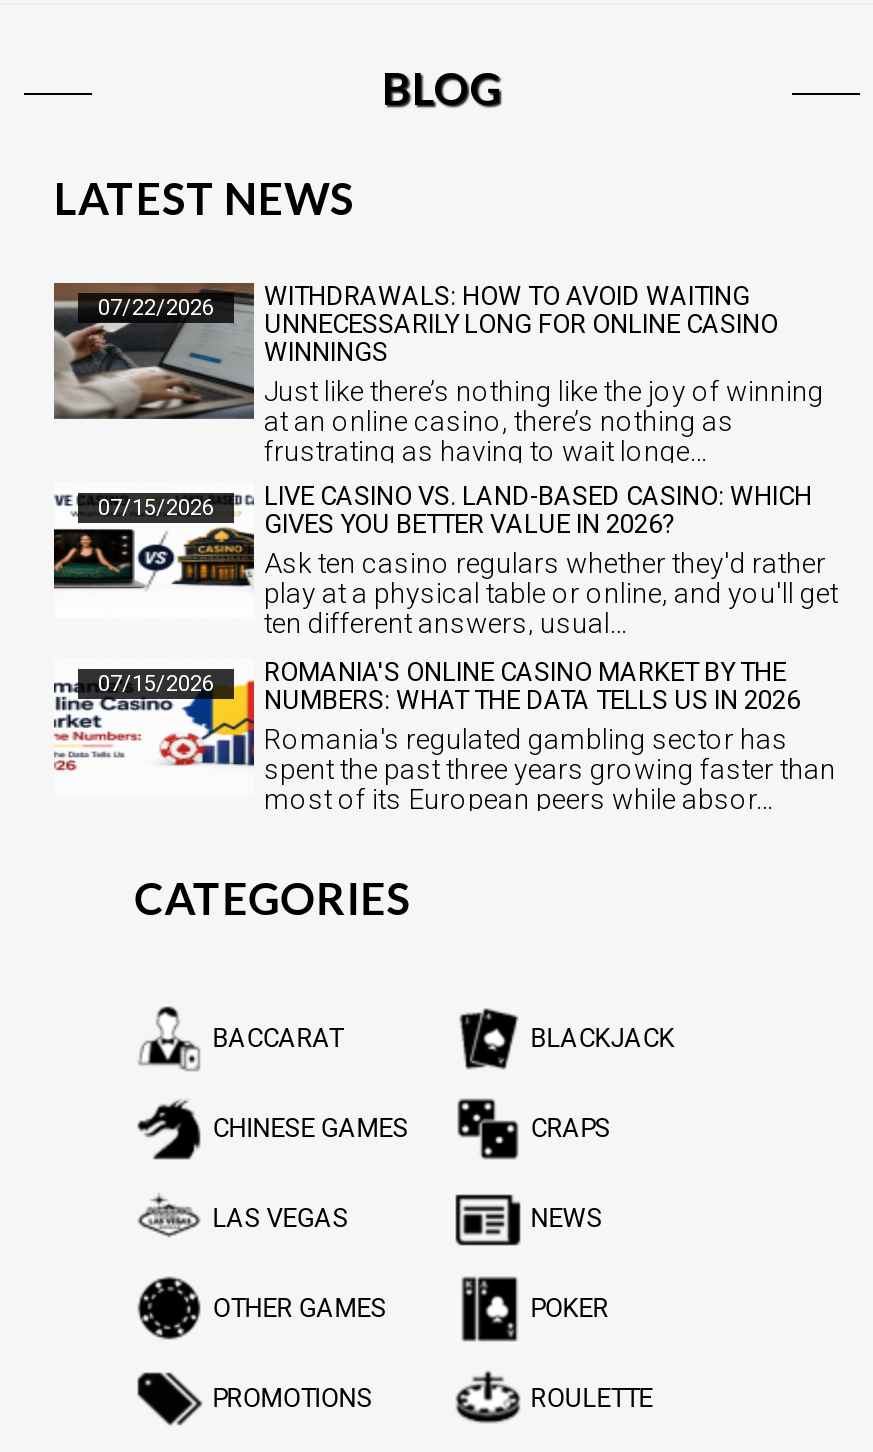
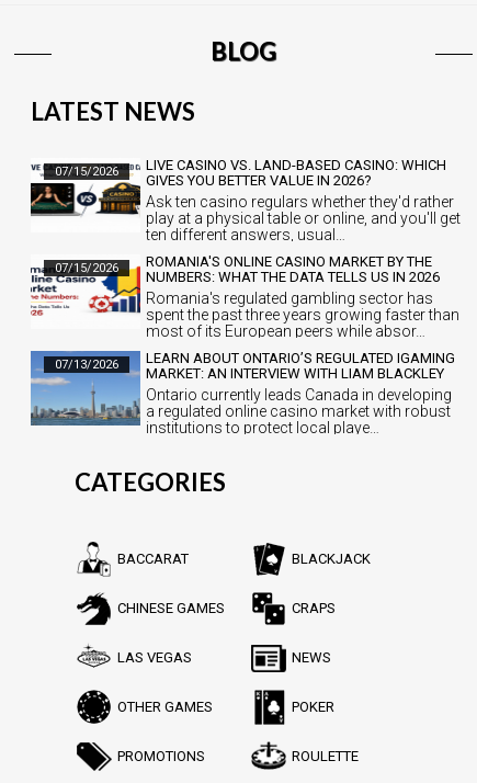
- [image]
- 07/22/2026
- WITHDRAWALS: HOW TO AVOID WAITING
- UNNECESSARILY LONG FOR ONLINE CASINO
- WINNINGS
- Just like there’s nothing like the joy of winning
- at an online casino, there’s nothing as
- frustrating as having to wait longe…

moved up: [image] | 07/15/2026 | LIVE CASINO VS. LAND-BASED CASINO: WHICH | ... | spent the past three years growing faster than | most of its European peers while absor…

+ [image]
+ 07/13/2026
+ LEARN ABOUT ONTARIO’S REGULATED IGAMING
+ MARKET: AN INTERVIEW WITH LIAM BLACKLEY
+ Ontario currently leads Canada in developing
+ a regulated online casino market with robust
+ institutions to protect local playe…
